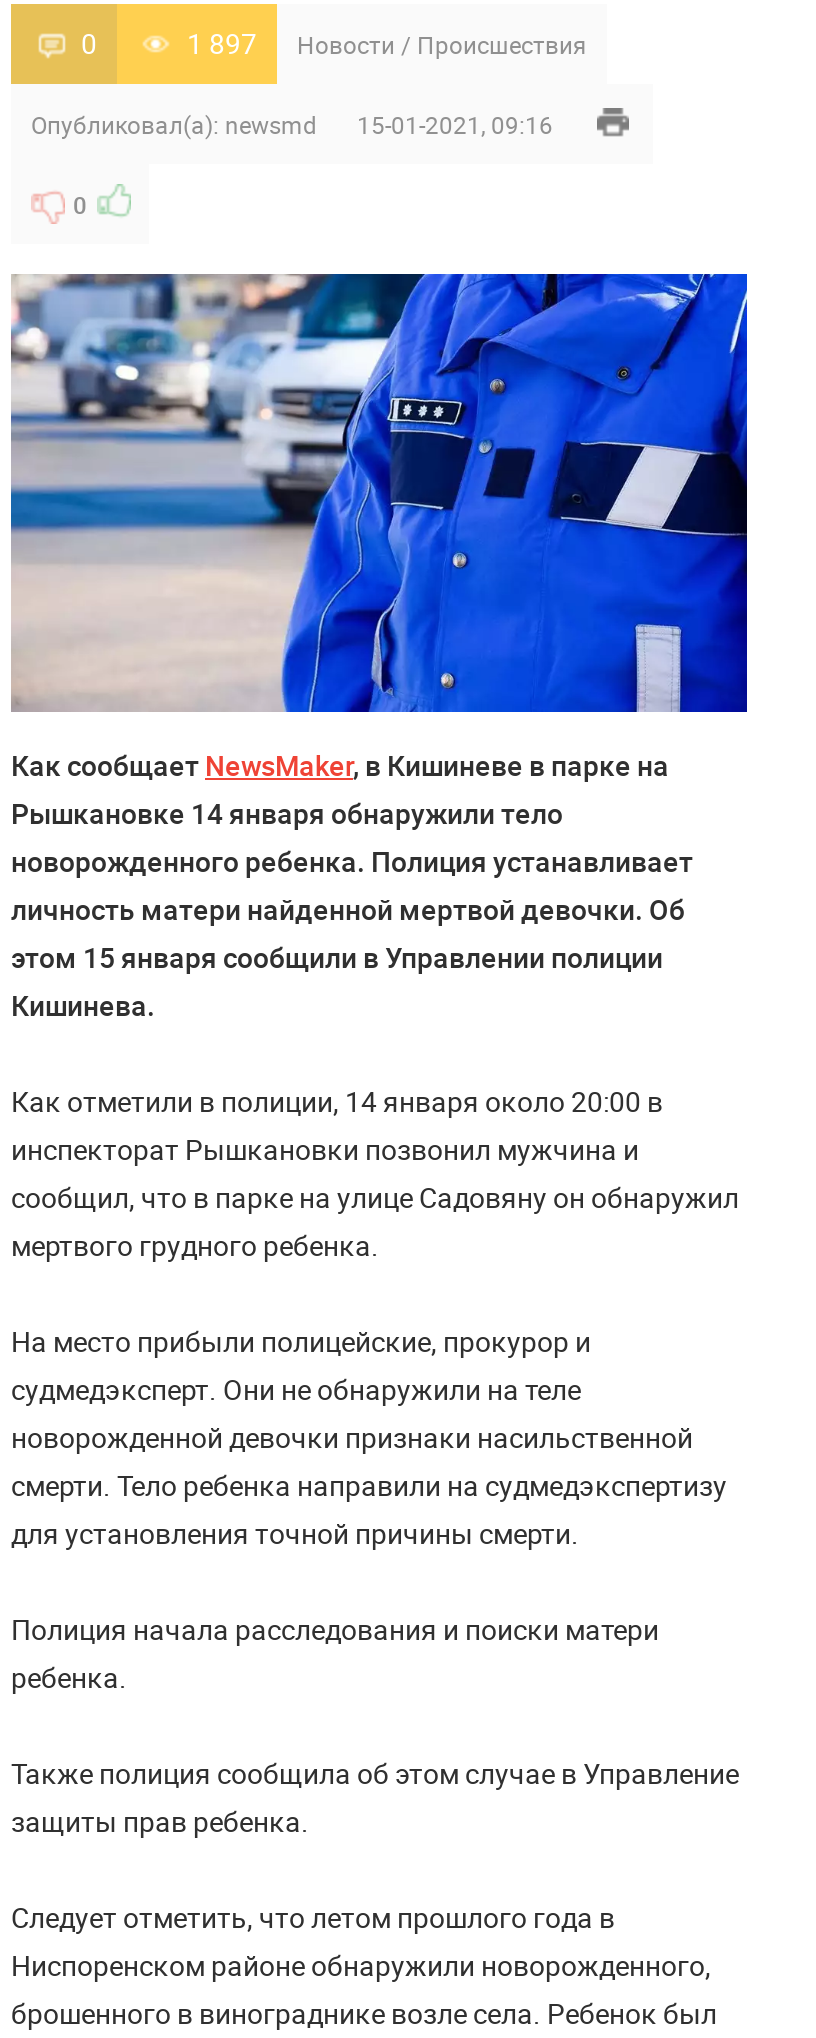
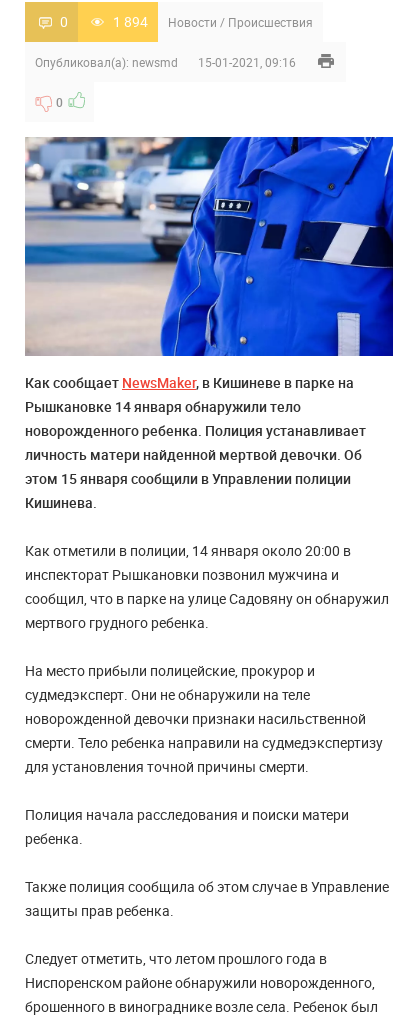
- 1 897 Новости / Происшествия
+ 1 894 Новости / Происшествия
